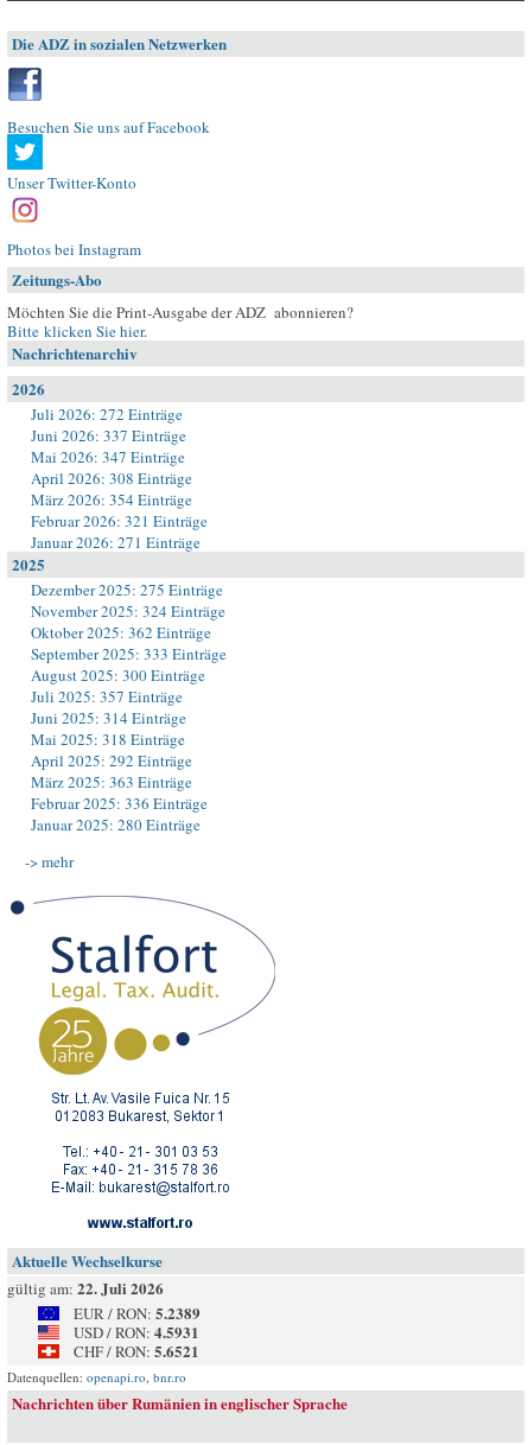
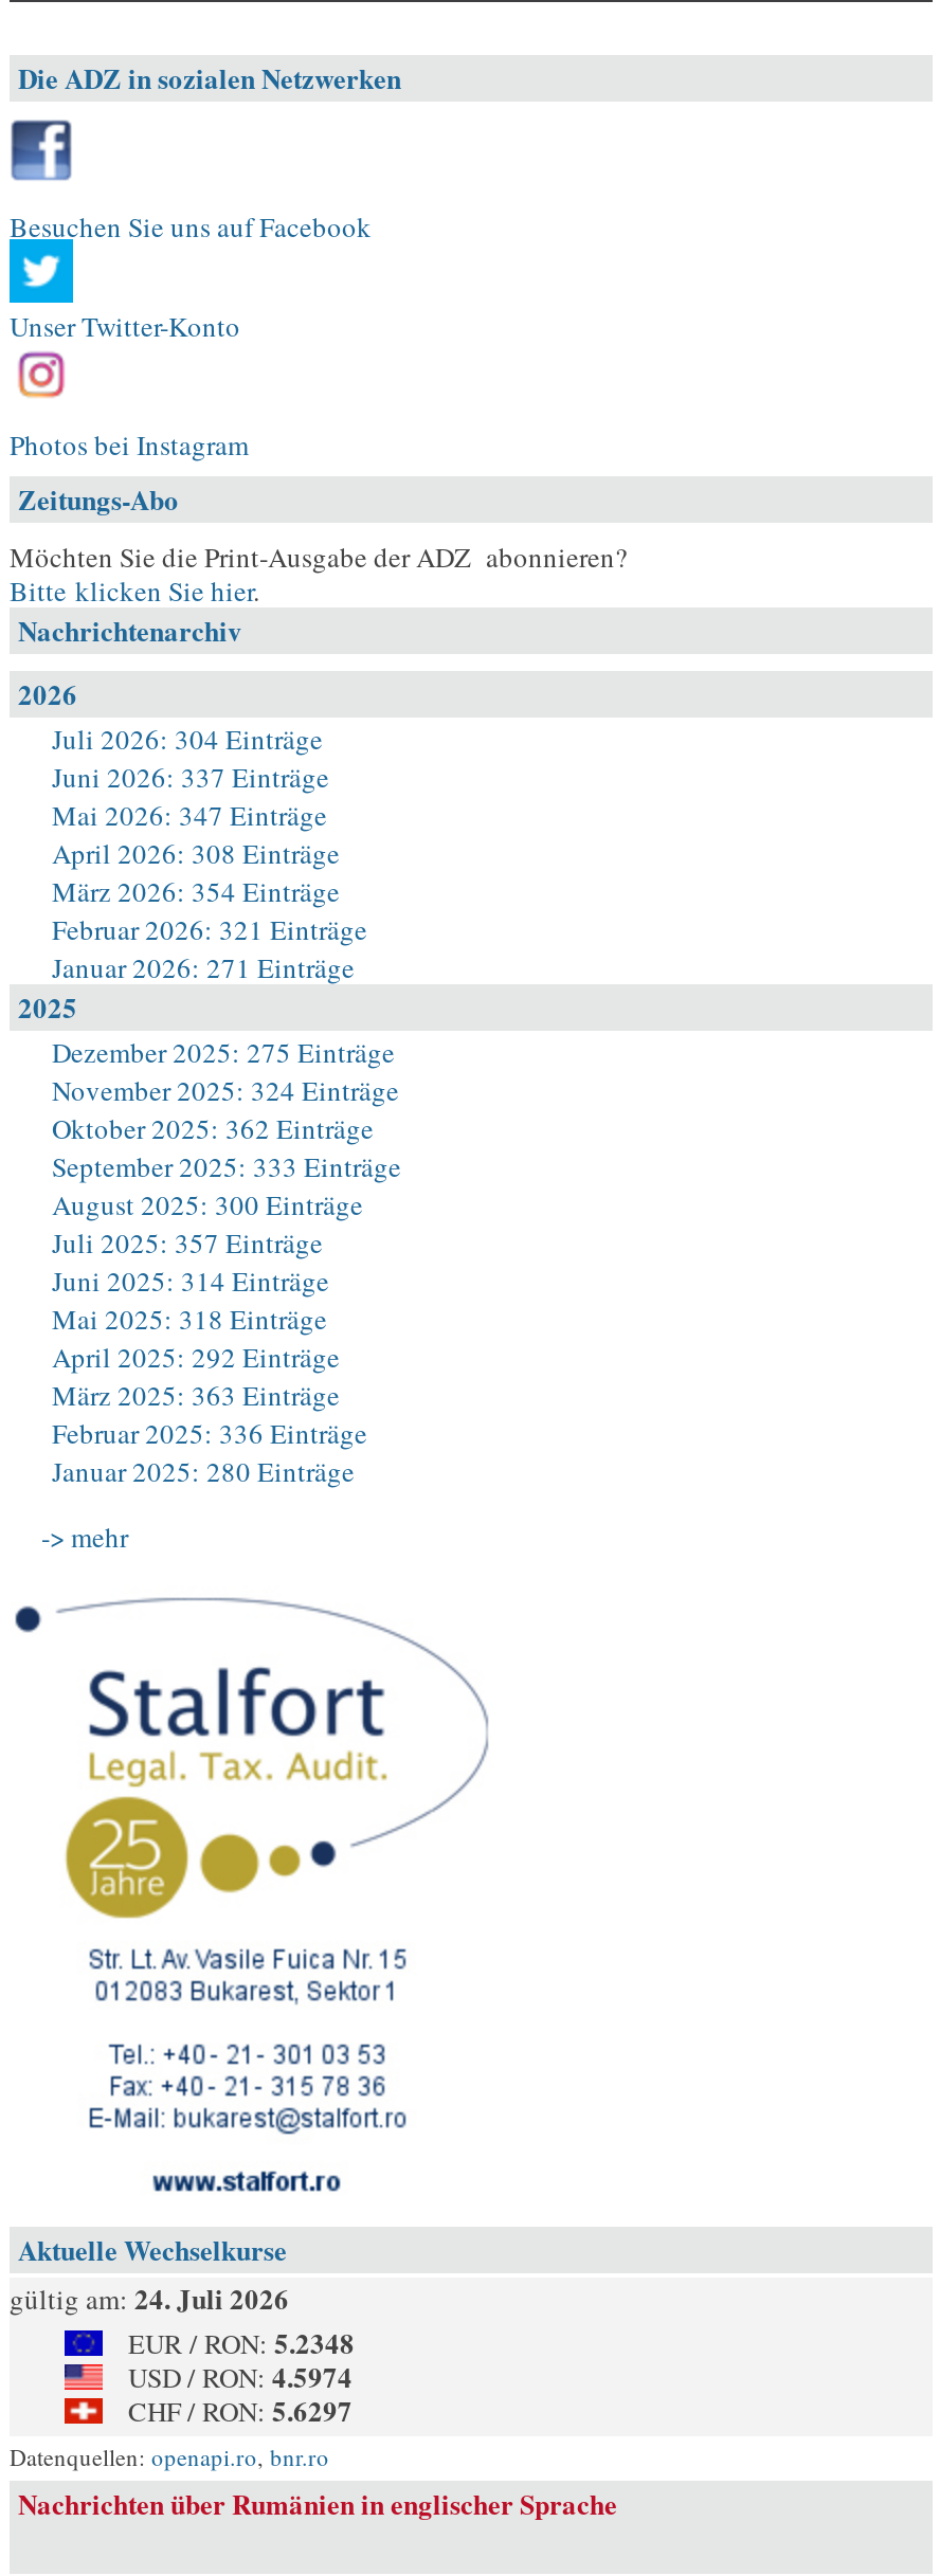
- Juli 2026: 272 Einträge
+ Juli 2026: 304 Einträge

- gültig am: 22. Juli 2026
+ gültig am: 24. Juli 2026

- EUR / RON: 5.2389
+ EUR / RON: 5.2348

- USD / RON: 4.5931
+ USD / RON: 4.5974

- CHF / RON: 5.6521
+ CHF / RON: 5.6297
